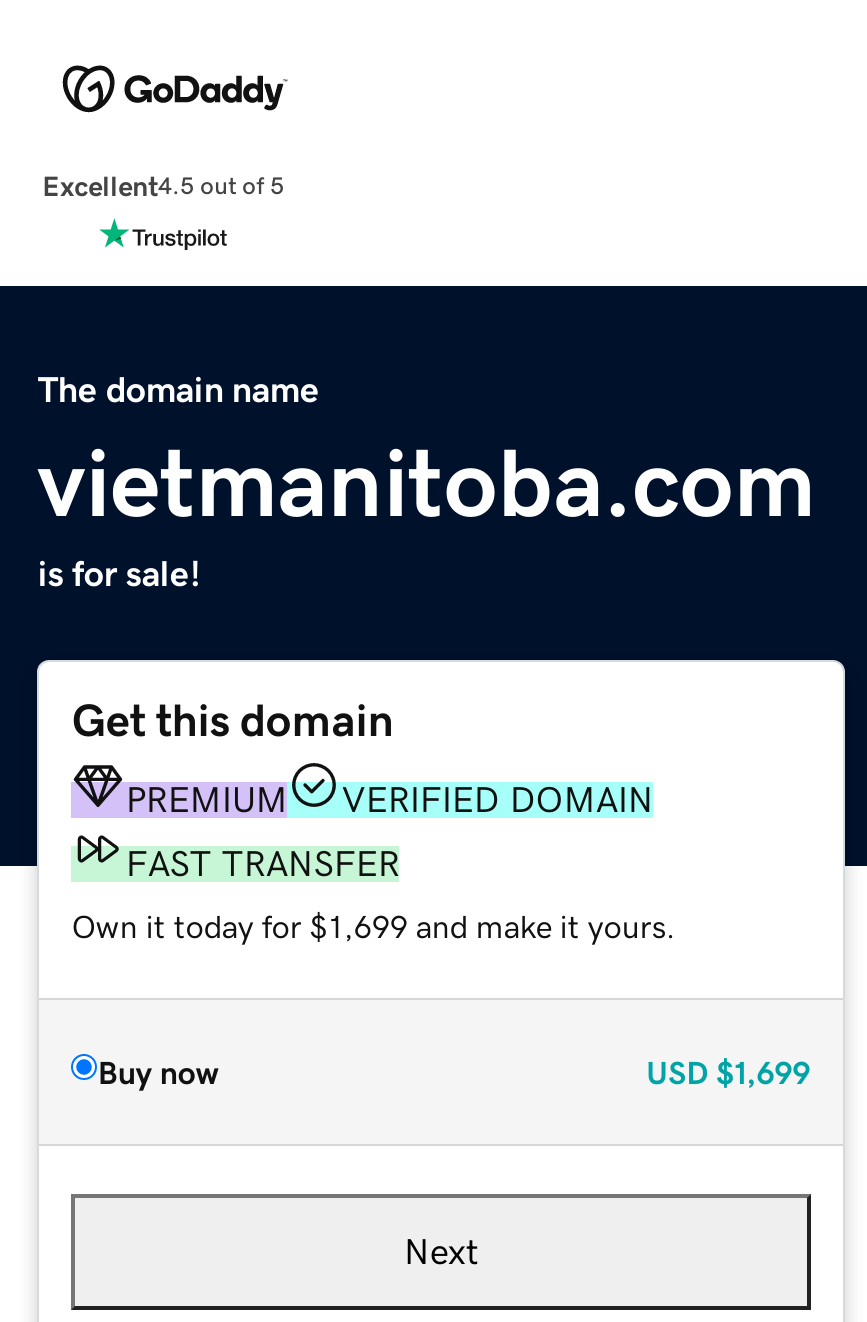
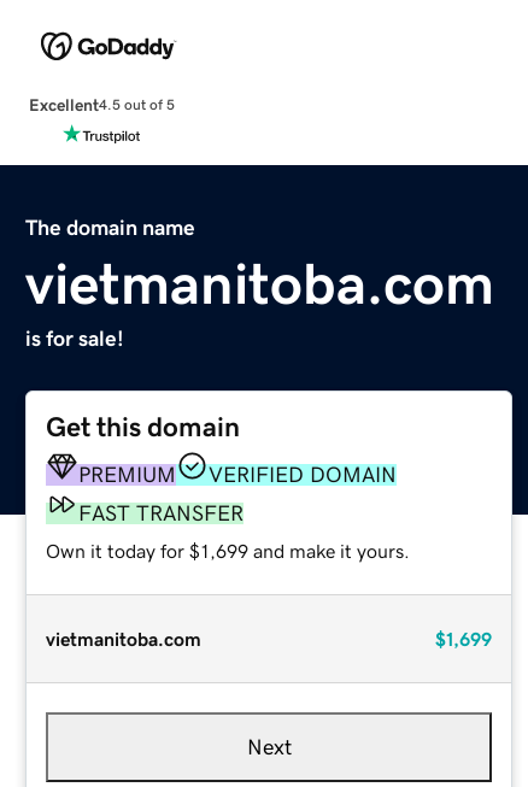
- Buy now
- USD $1,699
+ vietmanitoba.com
+ $1,699
